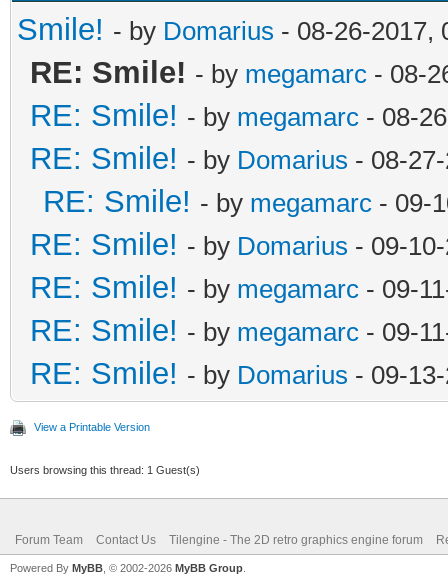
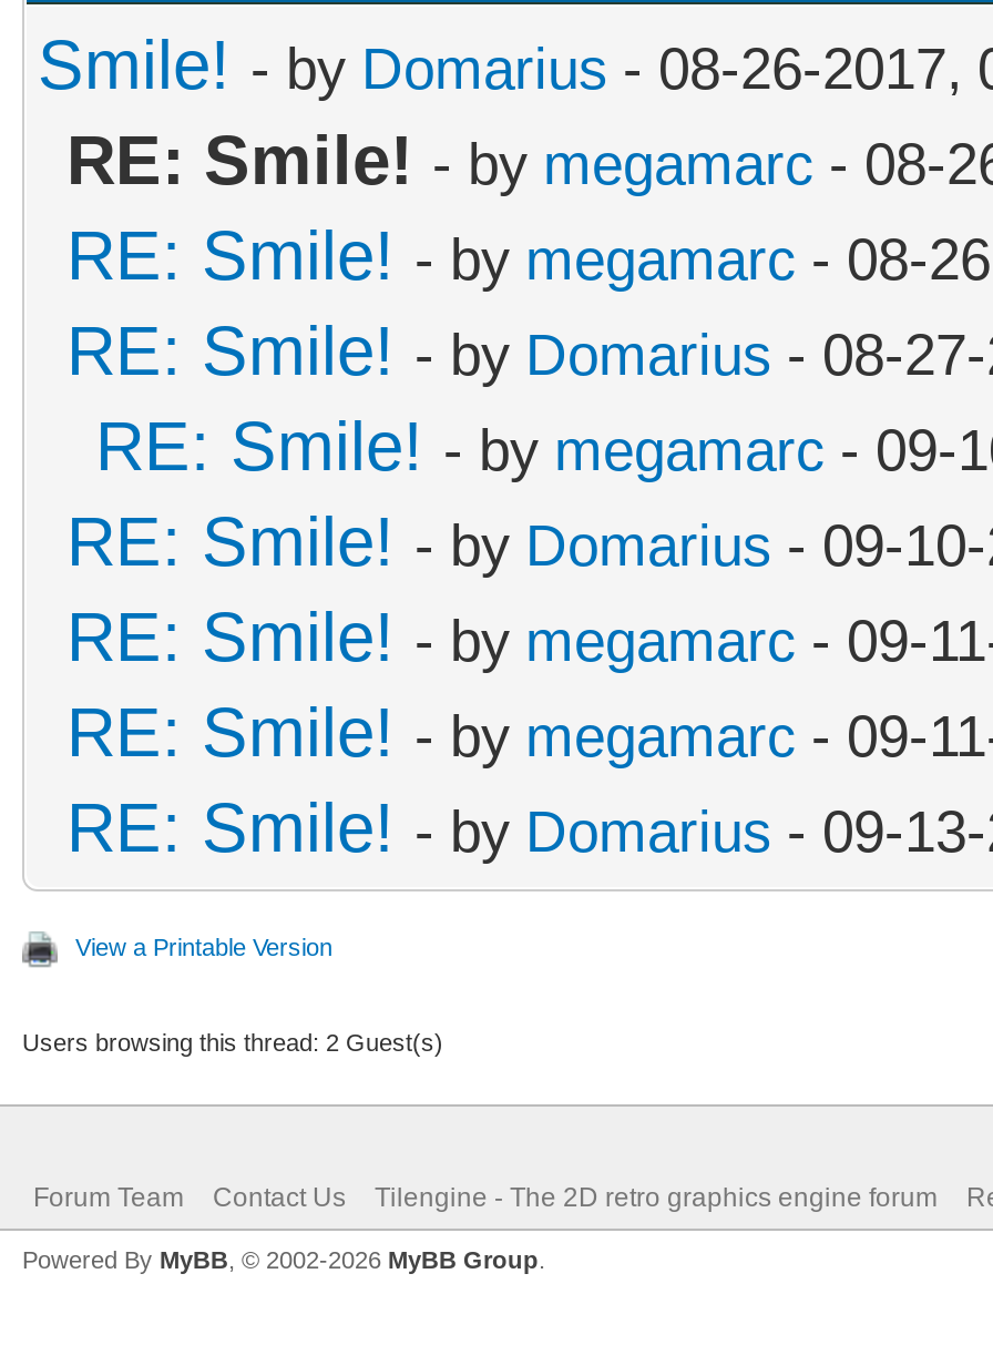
- Users browsing this thread: 1 Guest(s)
+ Users browsing this thread: 2 Guest(s)
